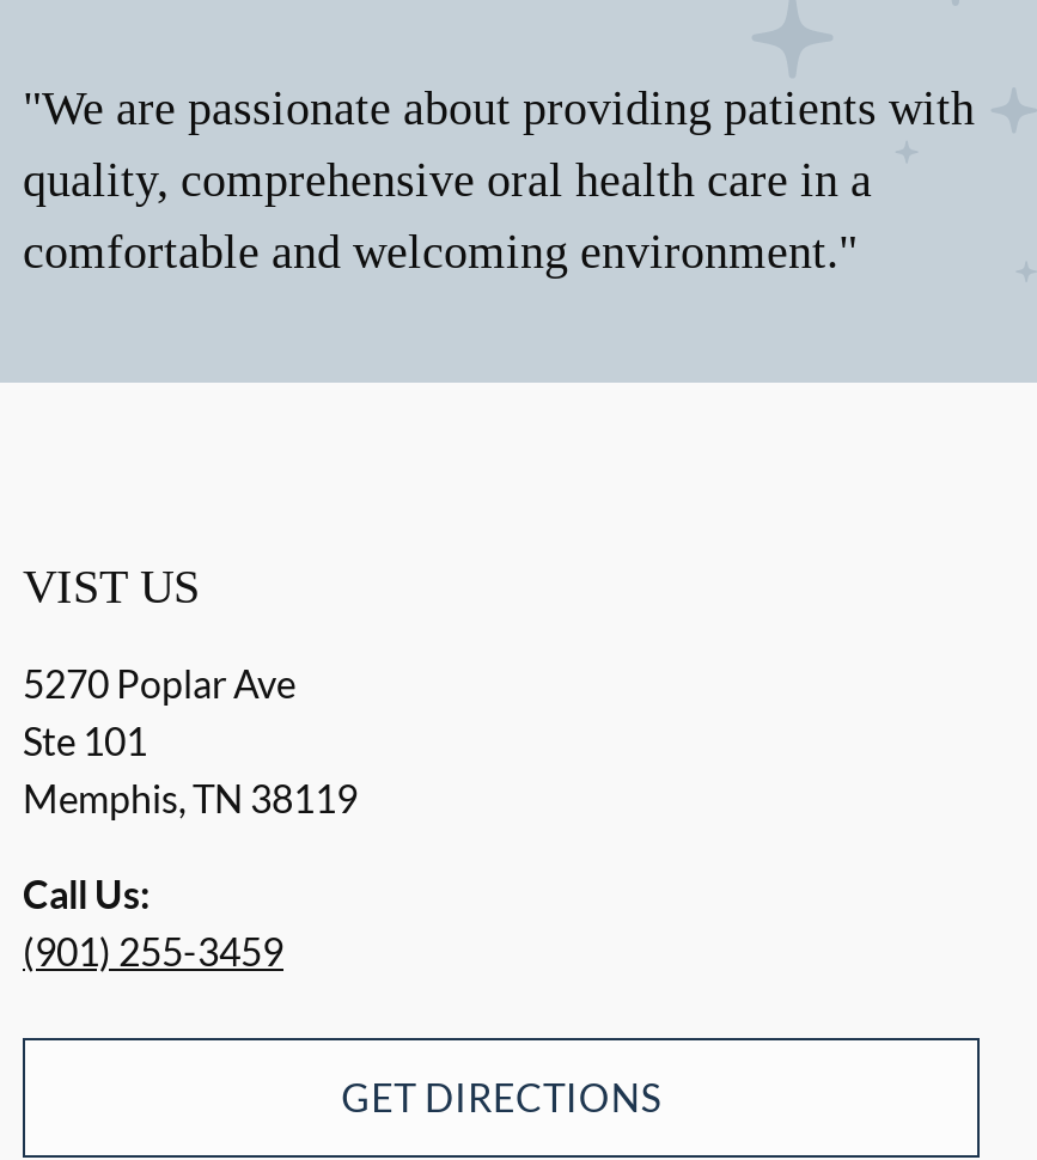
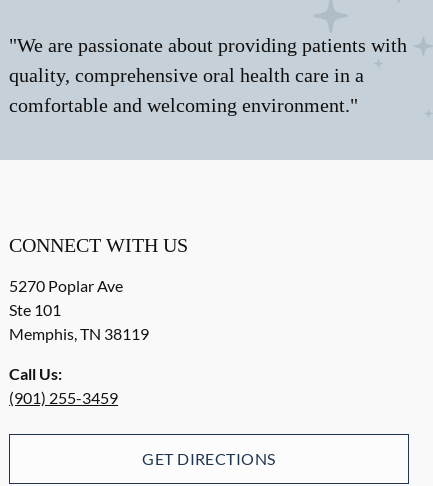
- VIST US
+ CONNECT WITH US
